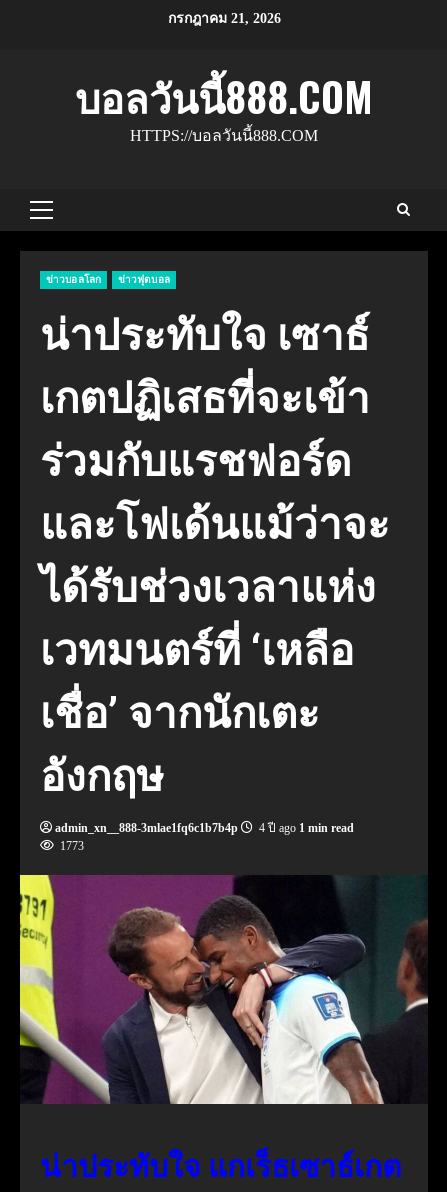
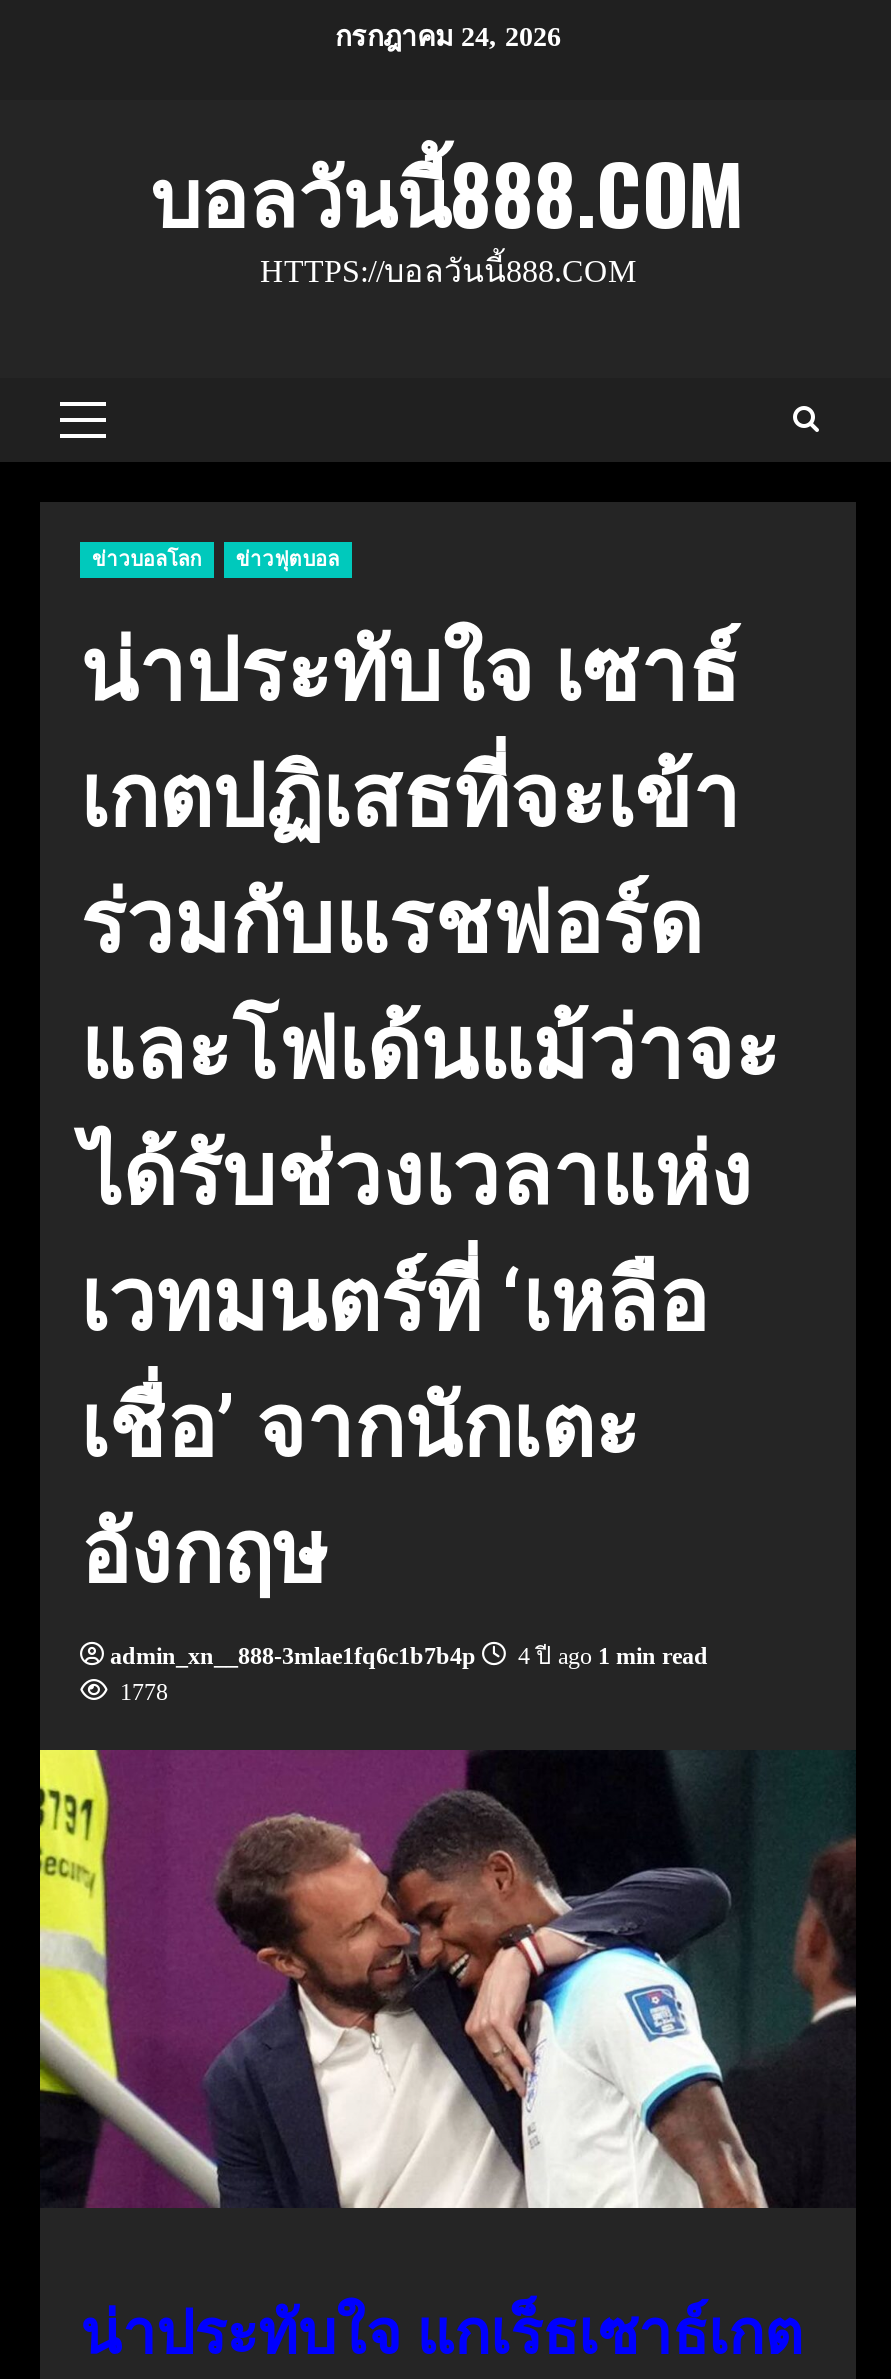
- กรกฎาคม 21, 2026
+ กรกฎาคม 24, 2026

- 1773
+ 1778
